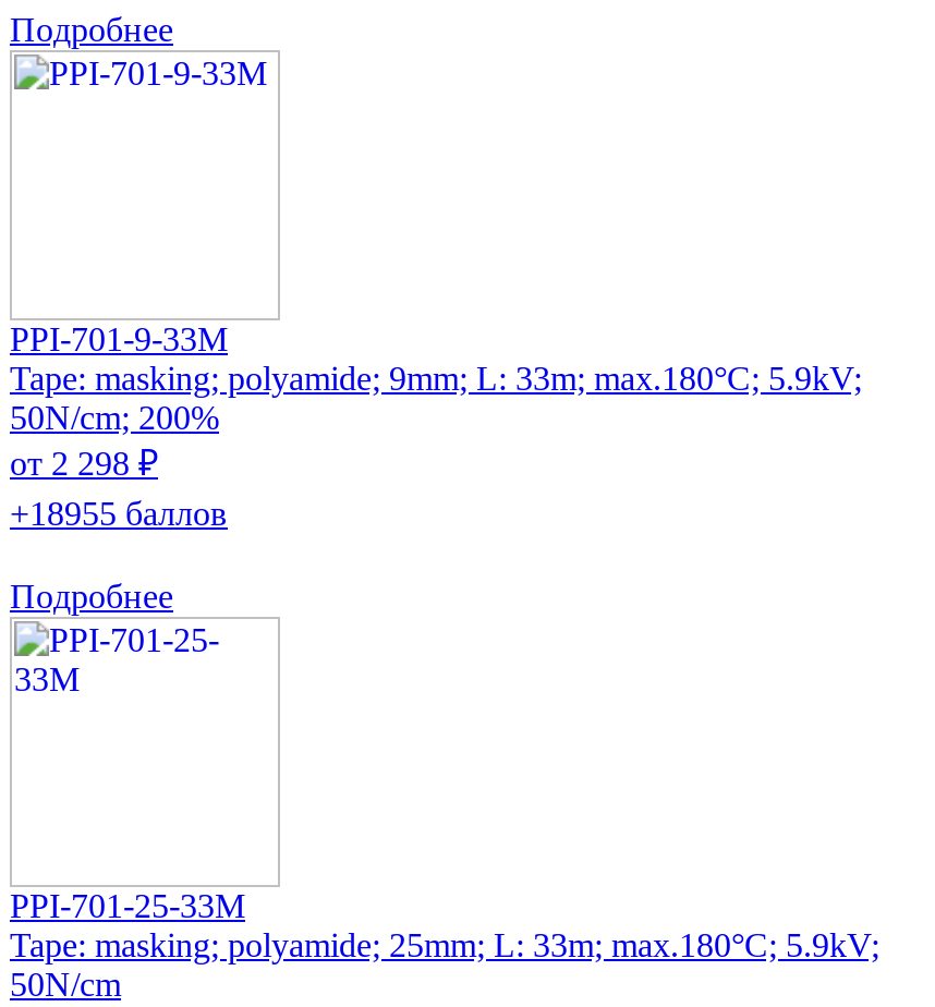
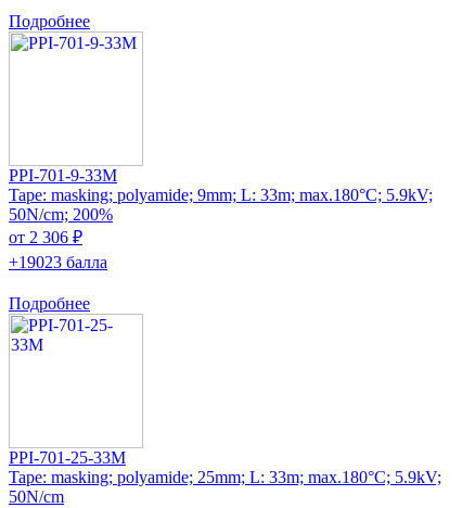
- от 2 298 ₽
- +18955 баллов
+ от 2 306 ₽
+ +19023 балла
